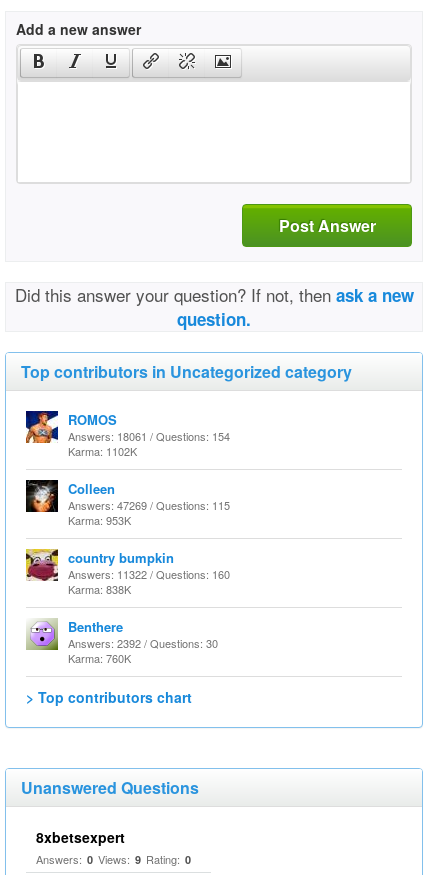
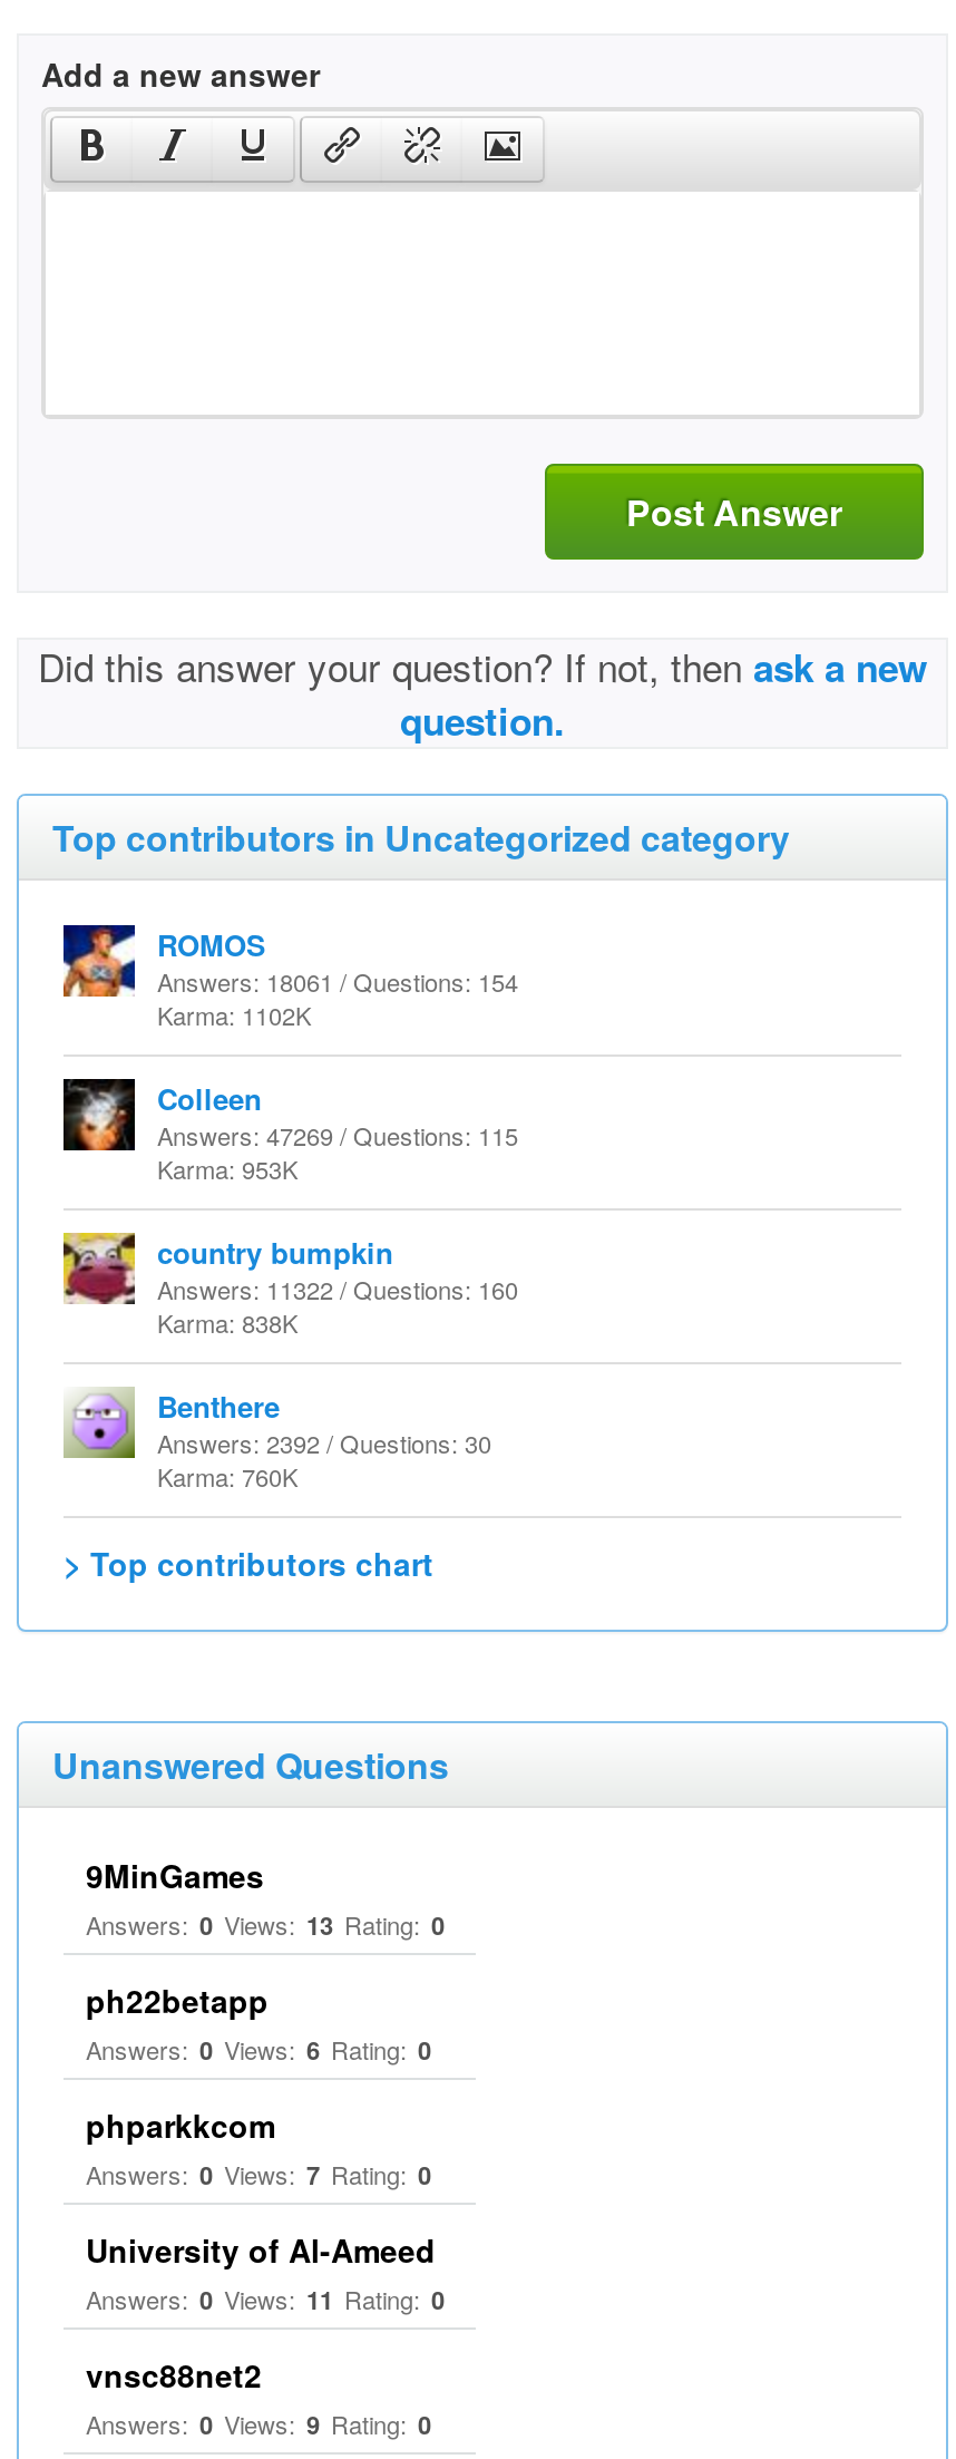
- 8xbetsexpert
+ 9MinGames
+ Answers: 0 Views: 13 Rating: 0
+ ph22betapp
+ Answers: 0 Views: 6 Rating: 0
+ phparkkcom
+ Answers: 0 Views: 7 Rating: 0
+ University of Al-Ameed
+ Answers: 0 Views: 11 Rating: 0
+ vnsc88net2
